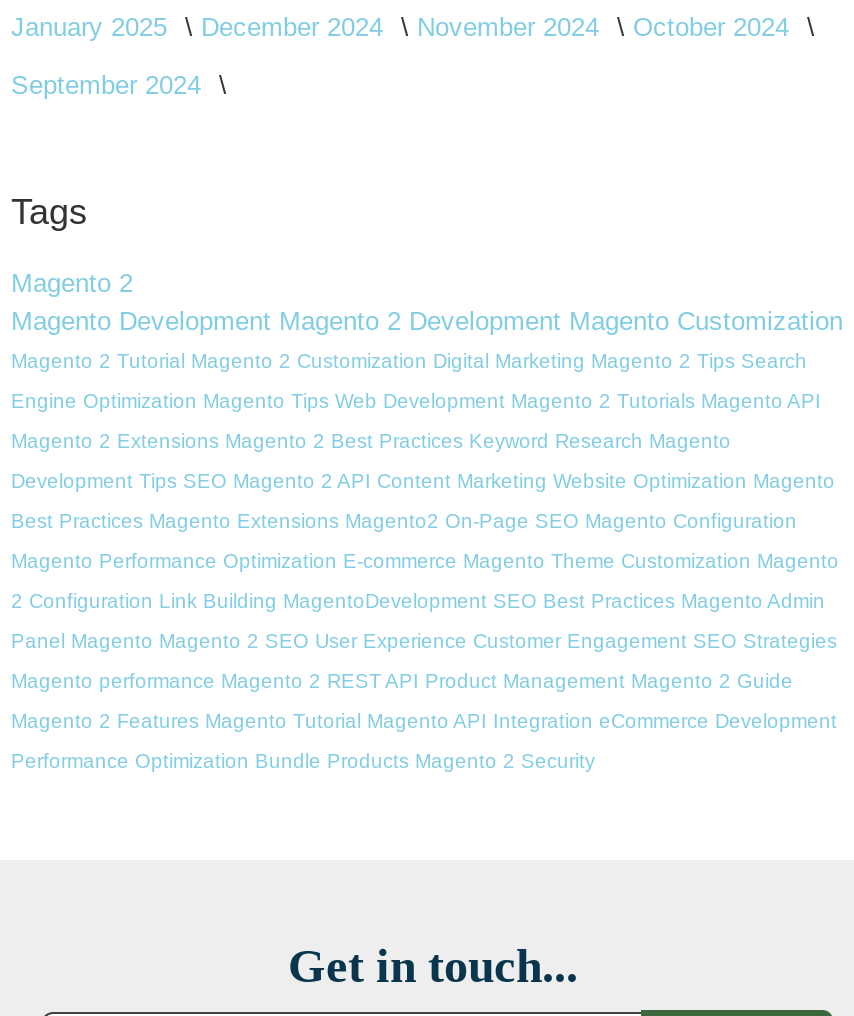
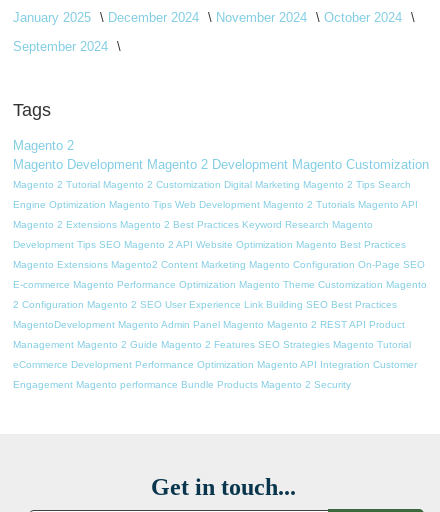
- Development Tips SEO Magento 2 API Content Marketing Website Optimization Magento
+ Development Tips SEO Magento 2 API Website Optimization Magento Best Practices

- Best Practices Magento Extensions Magento2 On-Page SEO Magento Configuration
+ Magento Extensions Magento2 Content Marketing Magento Configuration On-Page SEO

- Magento Performance Optimization E-commerce Magento Theme Customization Magento
+ E-commerce Magento Performance Optimization Magento Theme Customization Magento

- 2 Configuration Link Building MagentoDevelopment SEO Best Practices Magento Admin
+ 2 Configuration Magento 2 SEO User Experience Link Building SEO Best Practices

- Panel Magento Magento 2 SEO User Experience Customer Engagement SEO Strategies
+ MagentoDevelopment Magento Admin Panel Magento Magento 2 REST API Product

- Magento performance Magento 2 REST API Product Management Magento 2 Guide
+ Management Magento 2 Guide Magento 2 Features SEO Strategies Magento Tutorial

- Magento 2 Features Magento Tutorial Magento API Integration eCommerce Development
+ eCommerce Development Performance Optimization Magento API Integration Customer

- Performance Optimization Bundle Products Magento 2 Security
+ Engagement Magento performance Bundle Products Magento 2 Security
